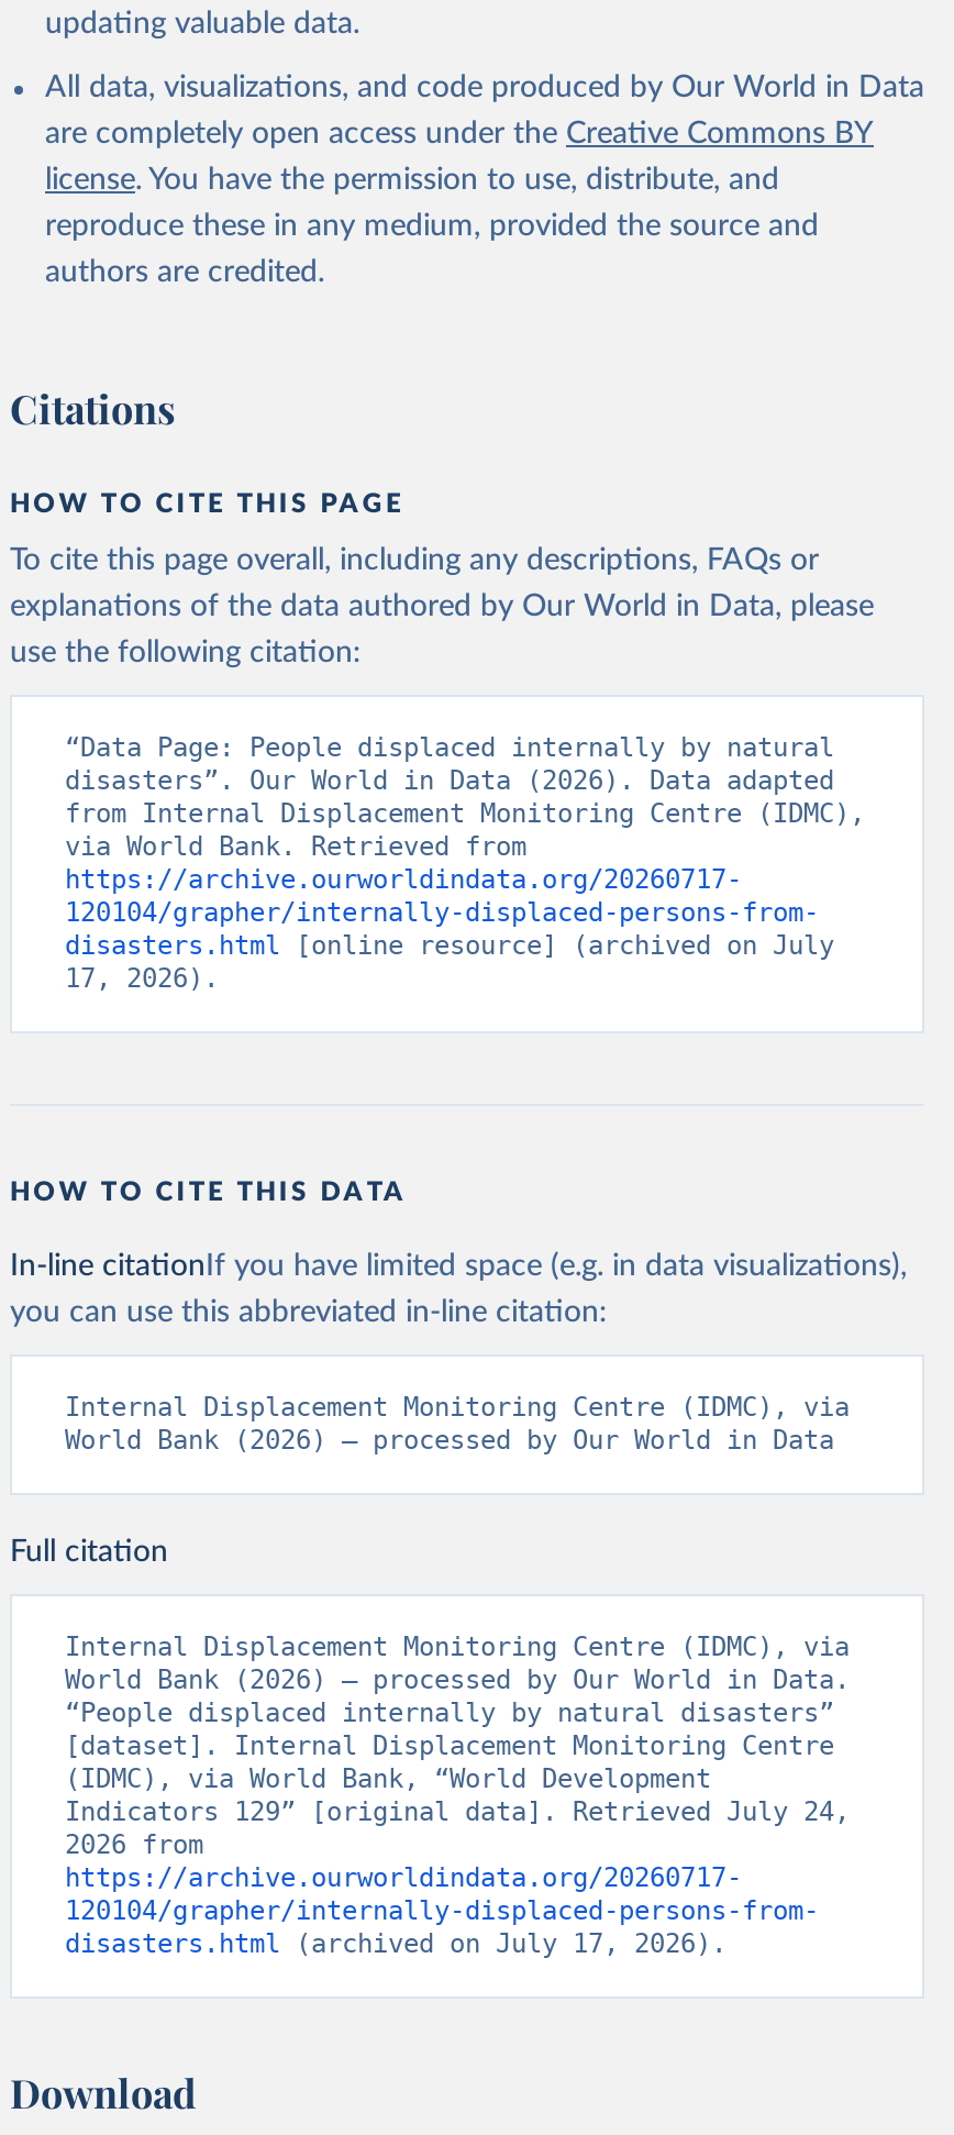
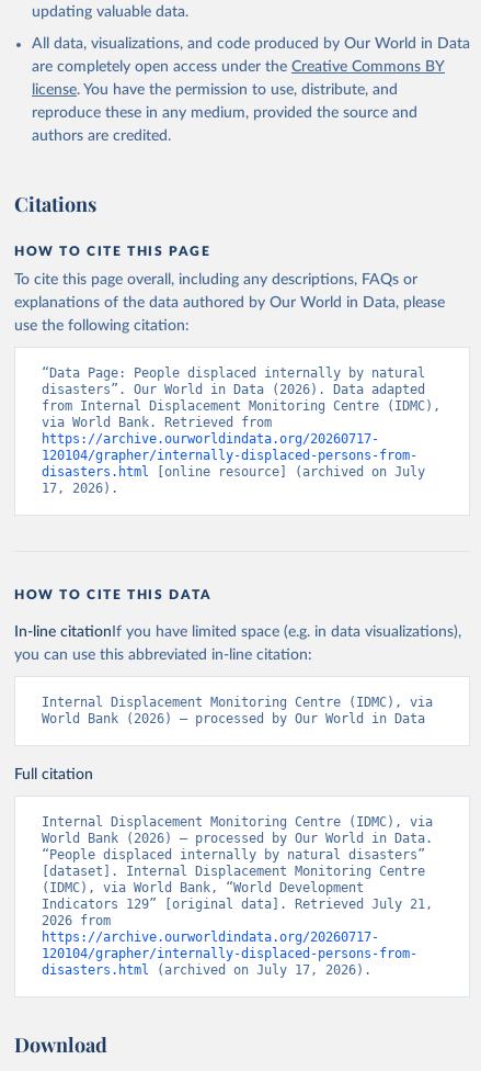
- Indicators 129” [original data]. Retrieved July 24,
+ Indicators 129” [original data]. Retrieved July 21,
